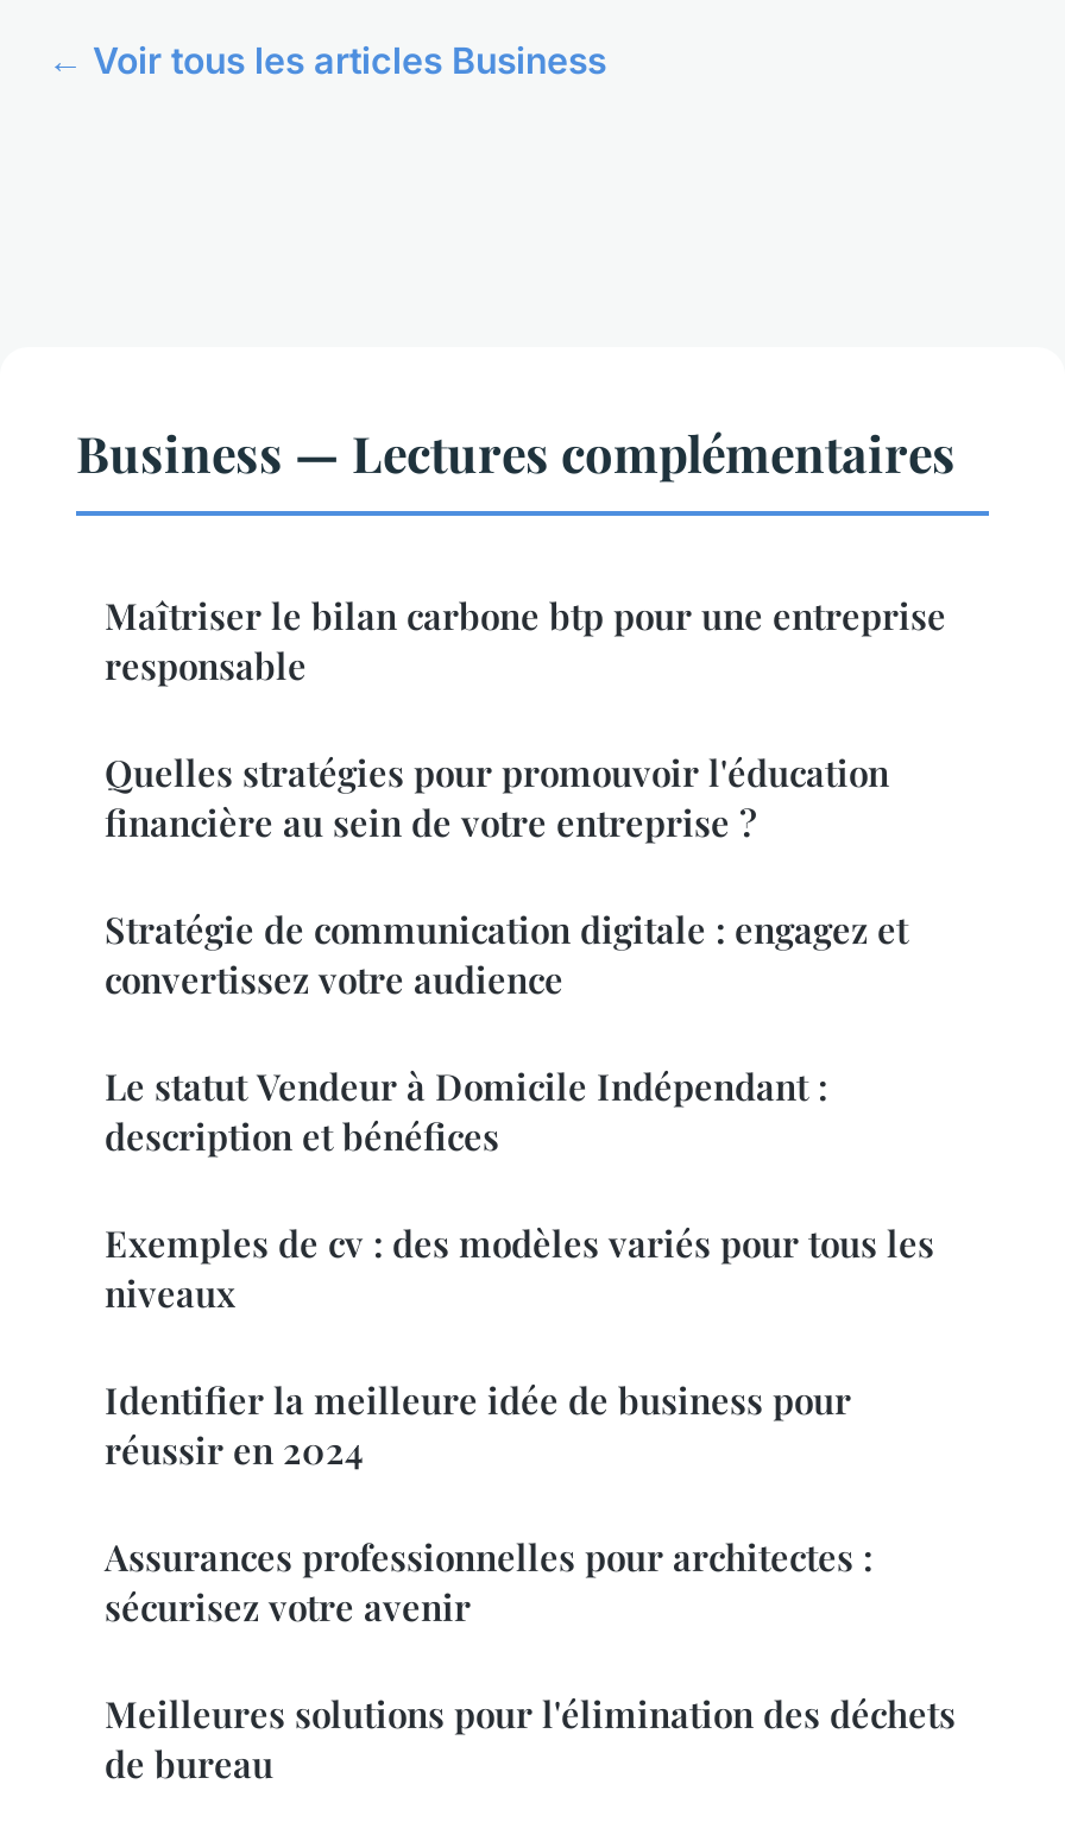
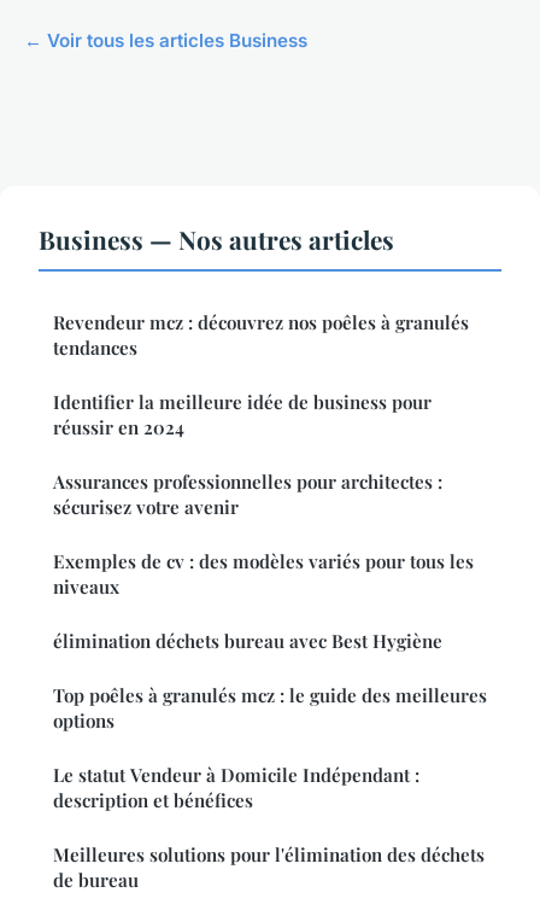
- Business — Lectures complémentaires
- Maîtriser le bilan carbone btp pour une entreprise
- responsable
- Quelles stratégies pour promouvoir l'éducation
- financière au sein de votre entreprise ?
- Stratégie de communication digitale : engagez et
- convertissez votre audience
+ Business — Nos autres articles
+ Revendeur mcz : découvrez nos poêles à granulés
+ tendances

moved down: Le statut Vendeur à Domicile Indépendant : | description et bénéfices

moved down: Exemples de cv : des modèles variés pour tous les | niveaux

moved up: Identifier la meilleure idée de business pour | réussir en 2024 | Assurances professionnelles pour architectes : | sécurisez votre avenir

+ élimination déchets bureau avec Best Hygiène
+ Top poêles à granulés mcz : le guide des meilleures
+ options
